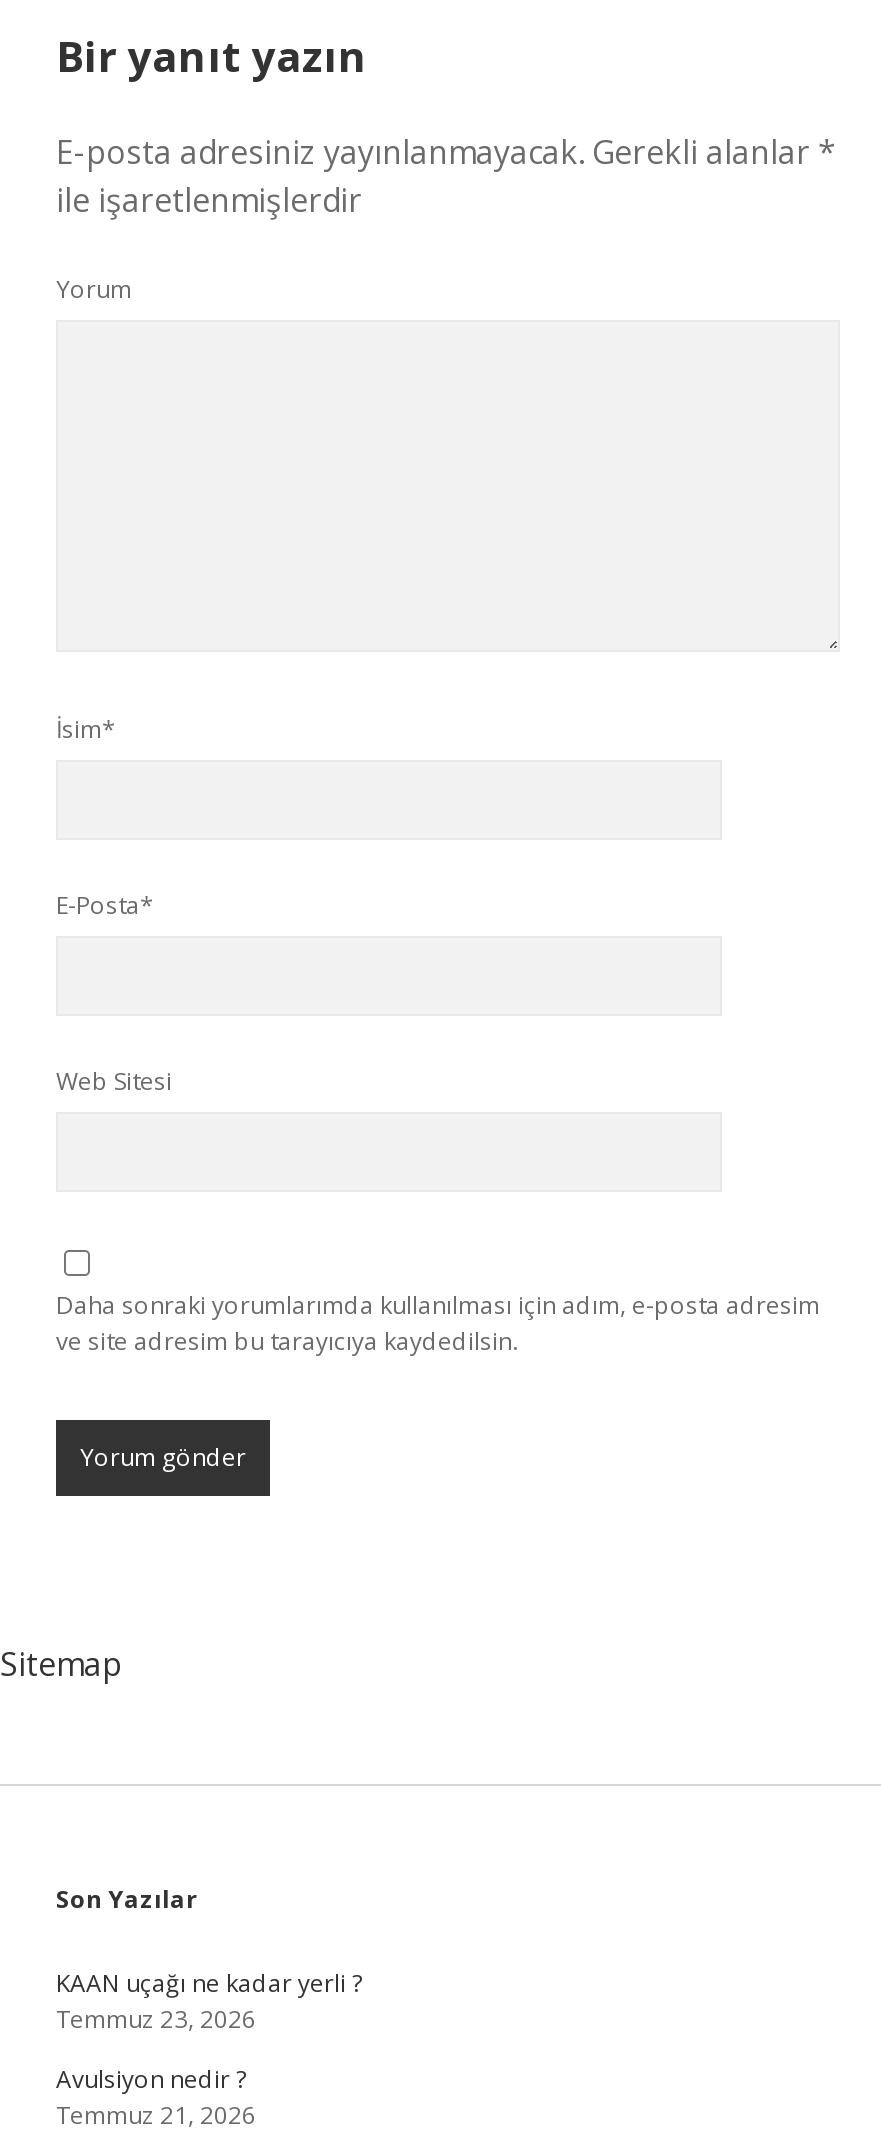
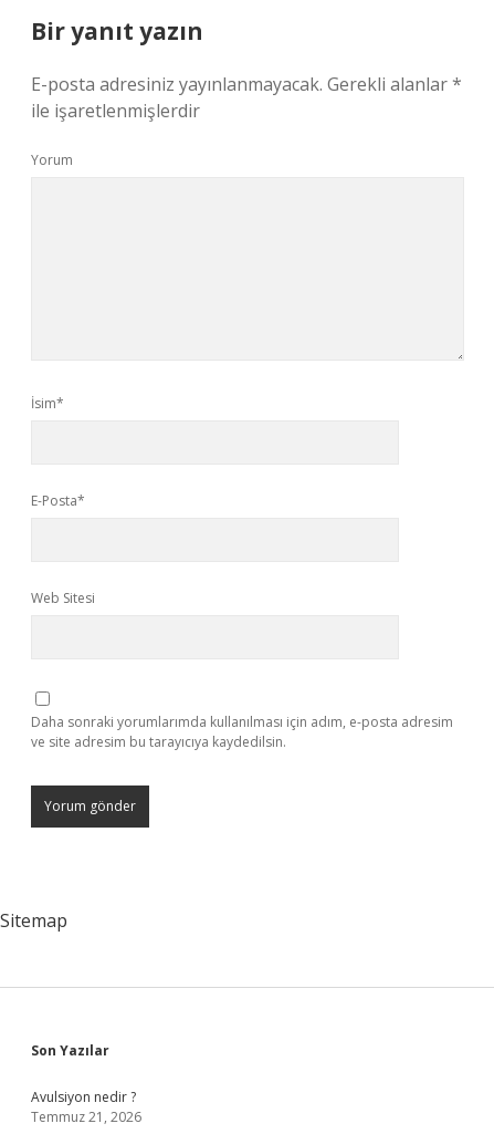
- KAAN uçağı ne kadar yerli ?
- Temmuz 23, 2026
